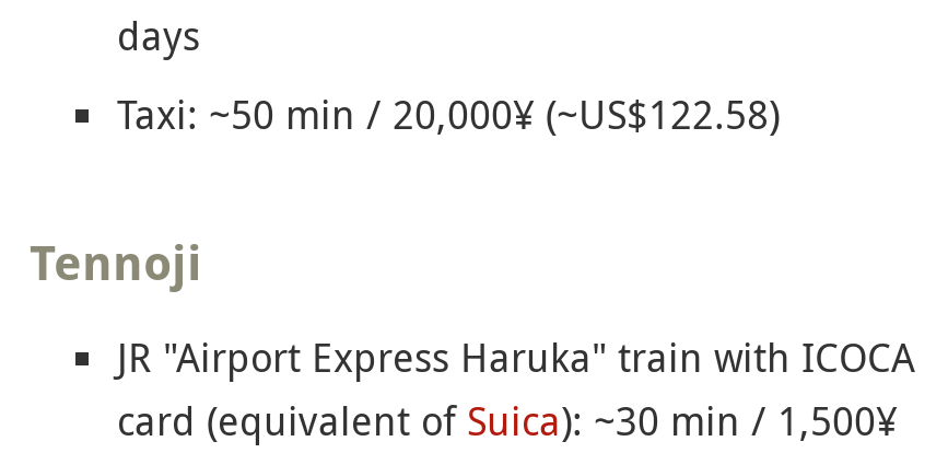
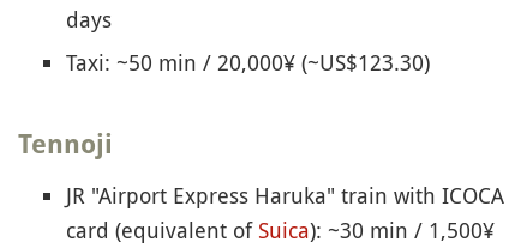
- Taxi: ~50 min / 20,000¥ (~US$122.58)
+ Taxi: ~50 min / 20,000¥ (~US$123.30)
